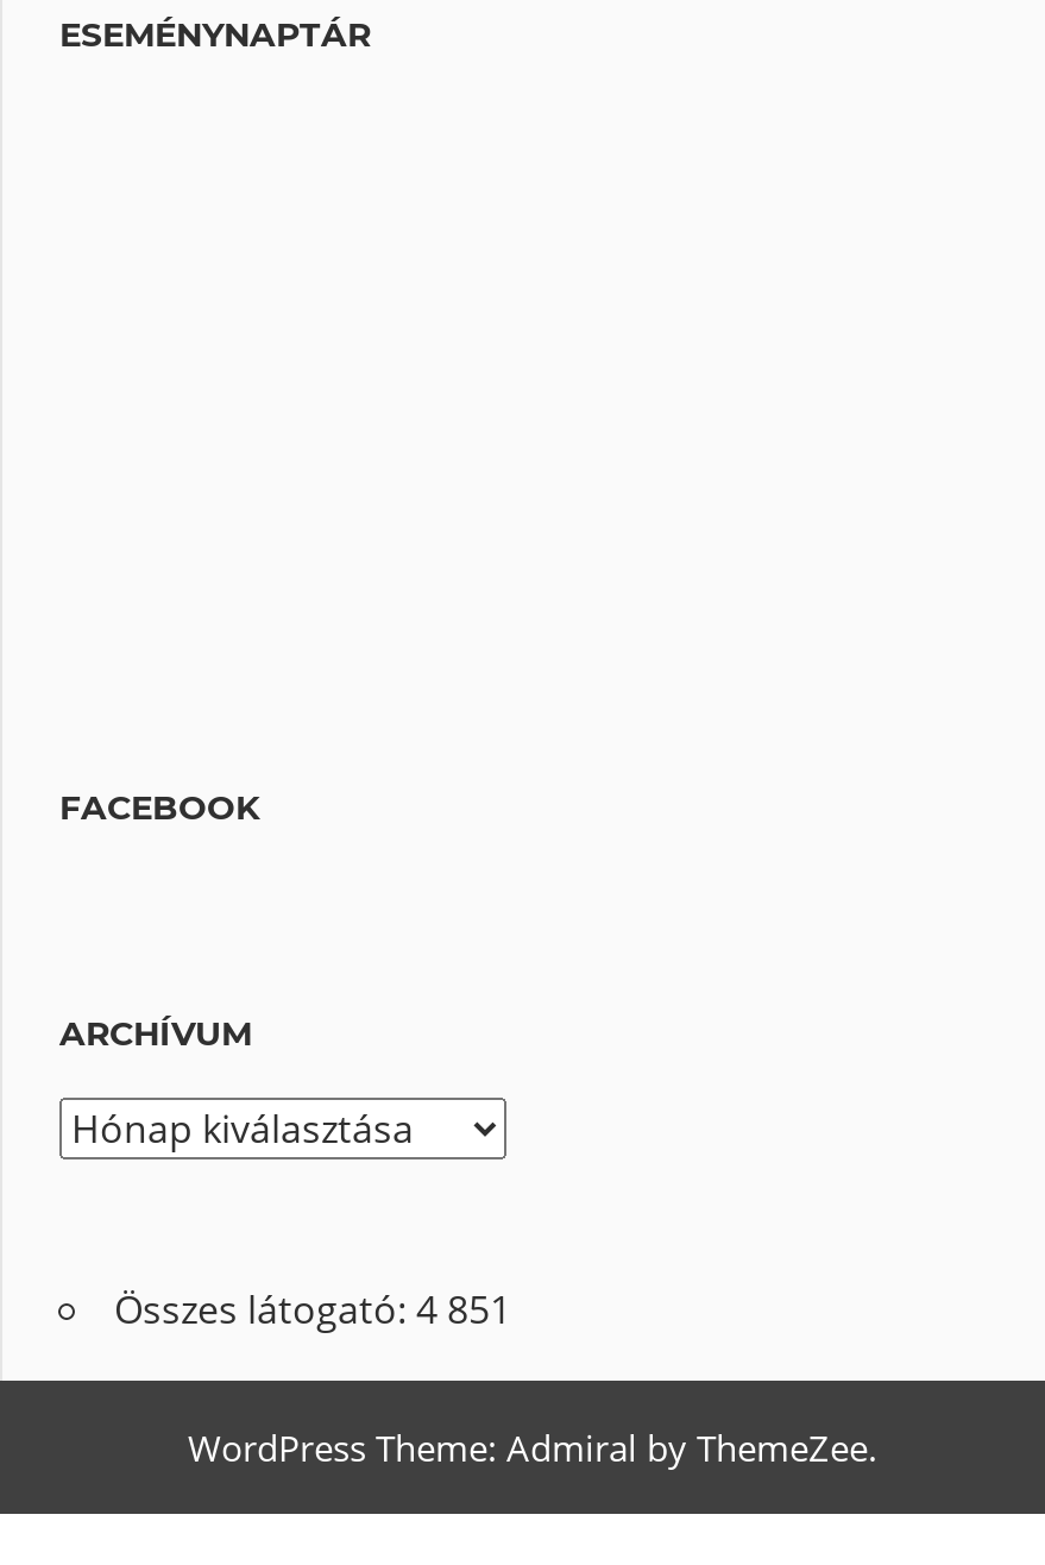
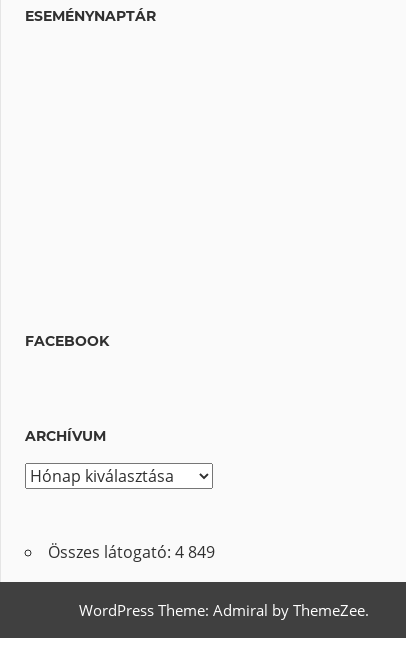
- Összes látogató: 4 851
+ Összes látogató: 4 849
